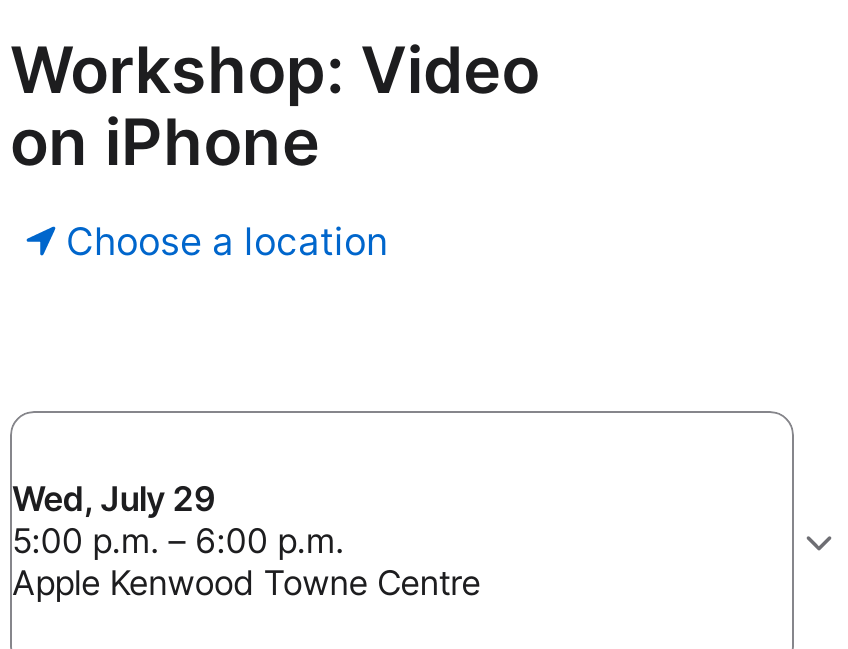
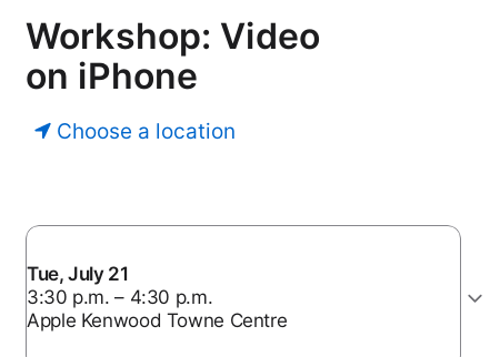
- Wed, July 29
+ Tue, July 21

- 5:00 p.m. – 6:00 p.m.
+ 3:30 p.m. – 4:30 p.m.
